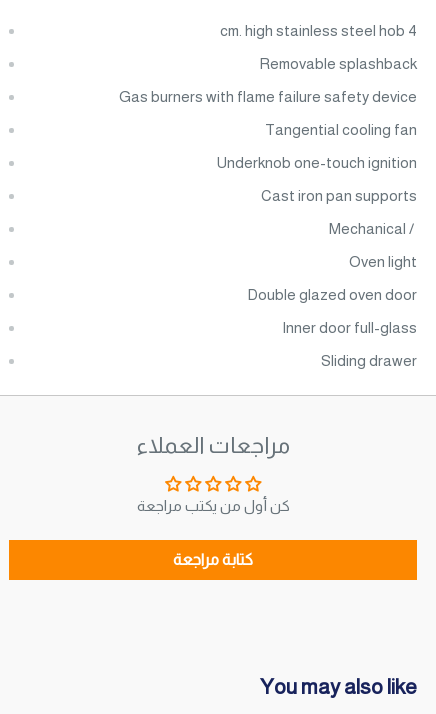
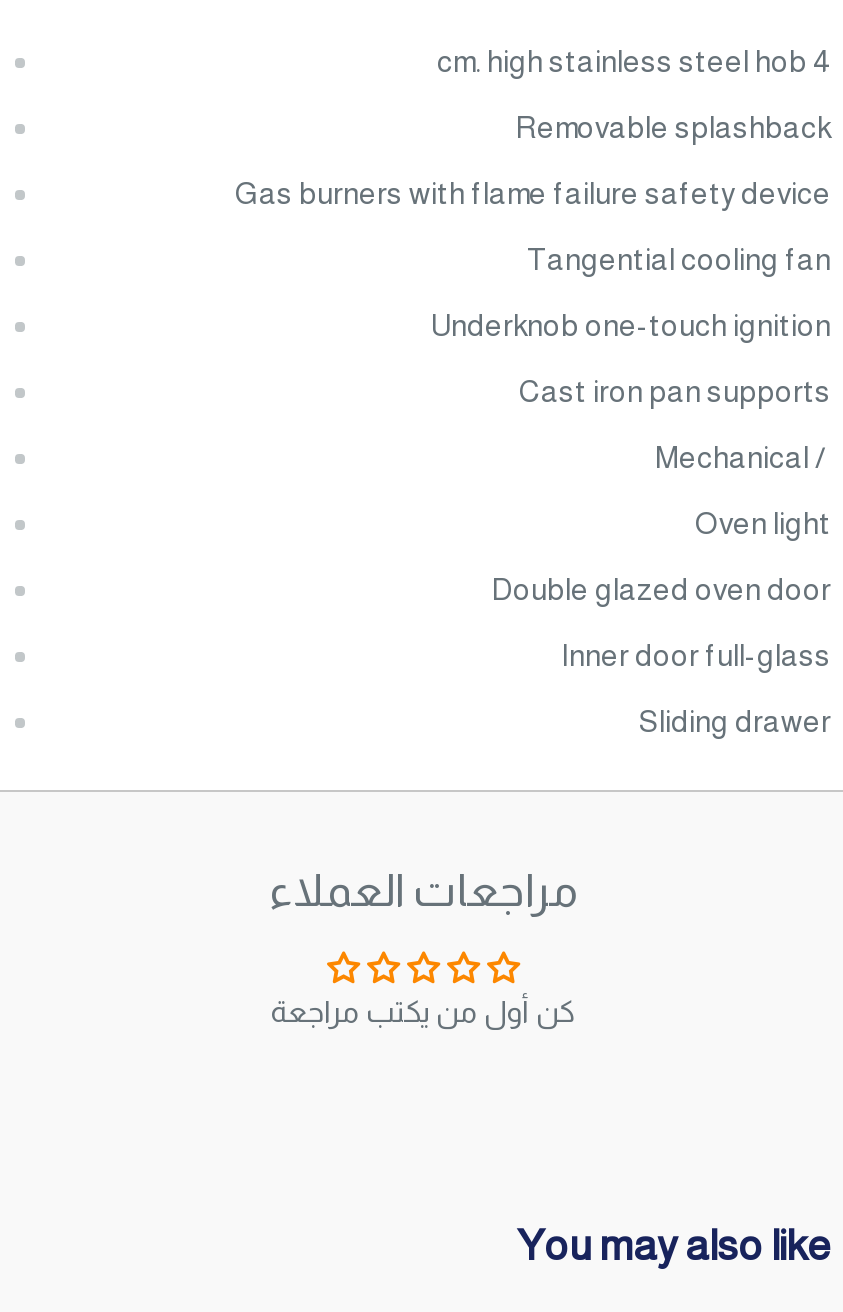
- كتابة مراجعة
